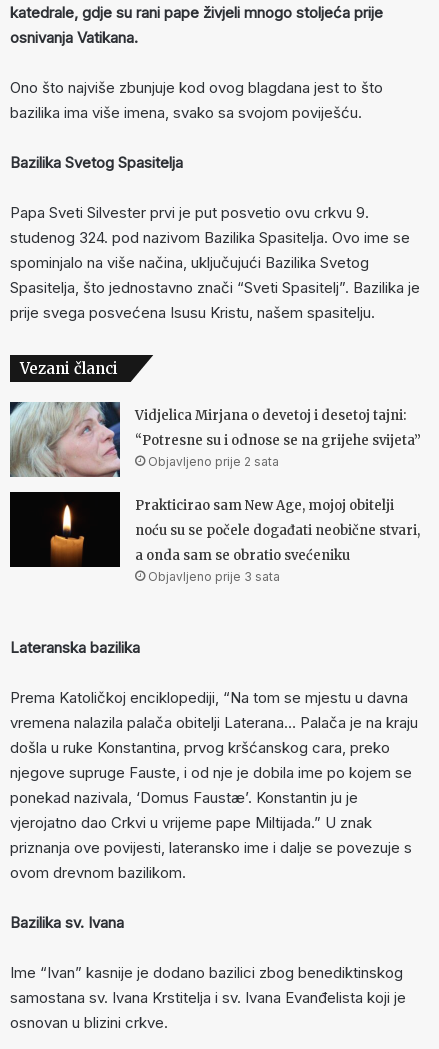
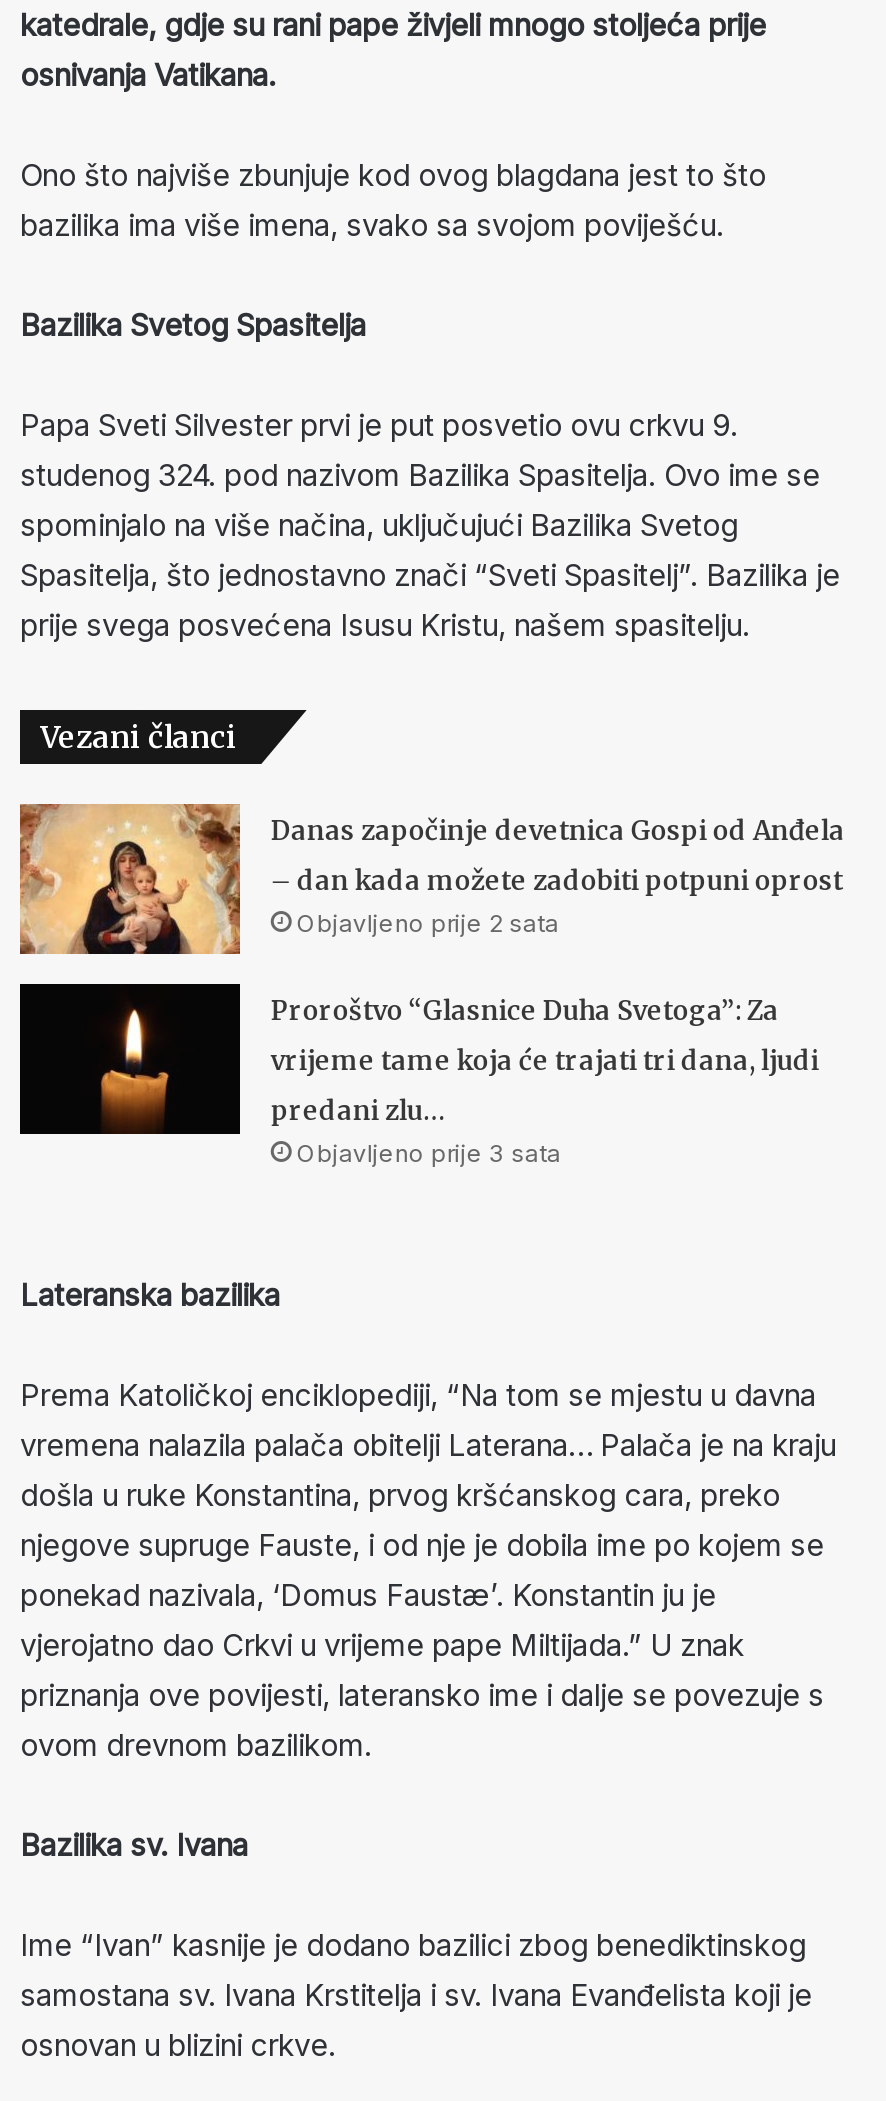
- [image]
- Vidjelica Mirjana o devetoj i desetoj tajni:
+ [image]
+ Danas započinje devetnica Gospi od Anđela

- “Potresne su i odnose se na grijehe svijeta”
+ – dan kada možete zadobiti potpuni oprost

- Prakticirao sam New Age, mojoj obitelji
+ Proroštvo “Glasnice Duha Svetoga”: Za

- noću su se počele događati neobične stvari,
+ vrijeme tame koja će trajati tri dana, ljudi

- a onda sam se obratio svećeniku
+ predani zlu…
